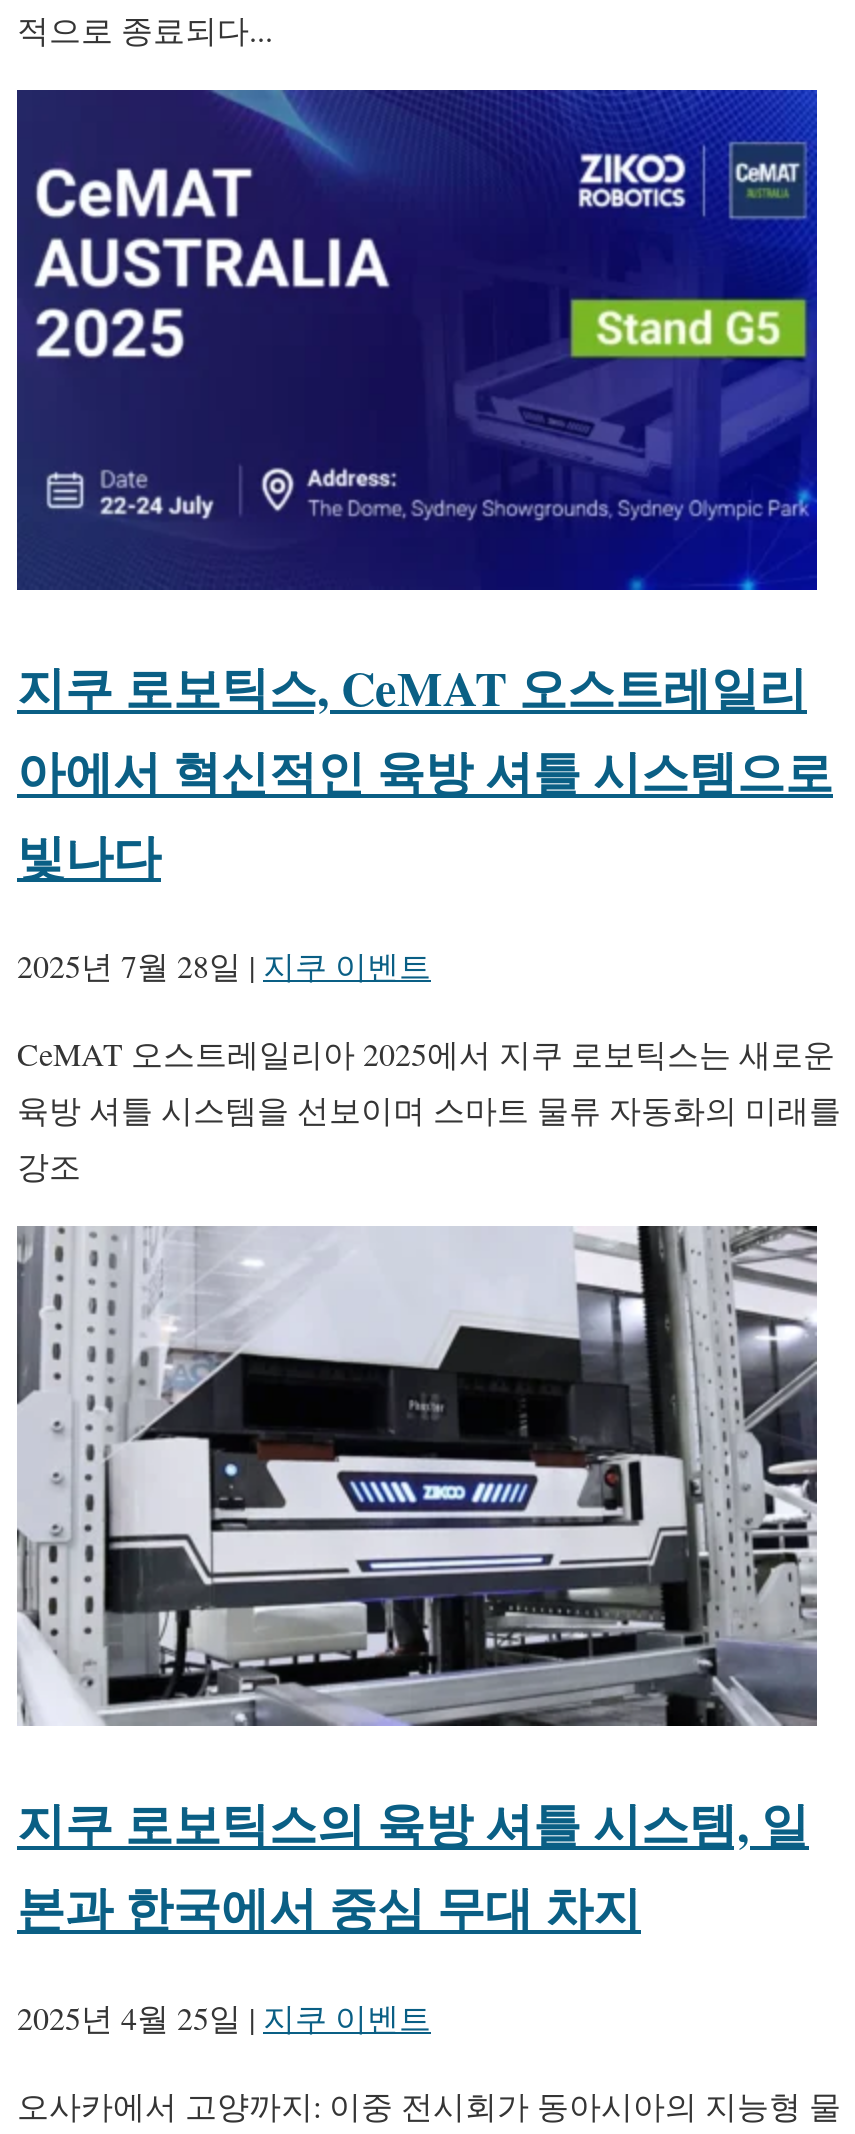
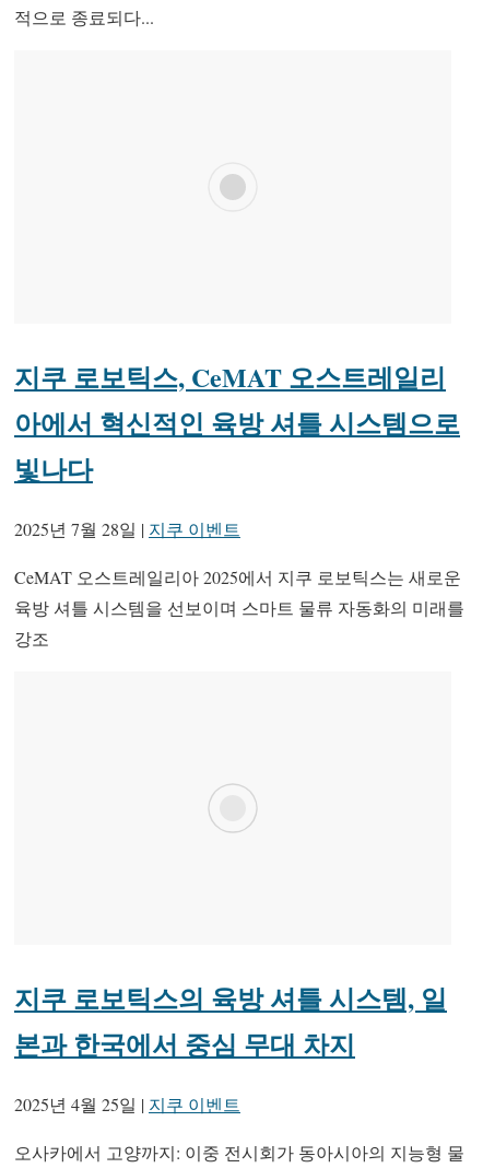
- [image]

- [image]
